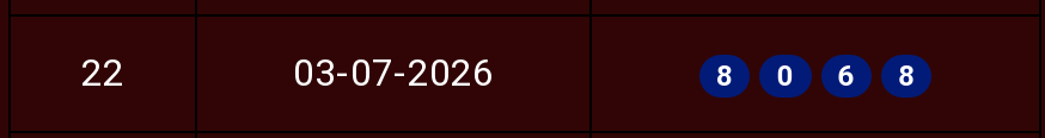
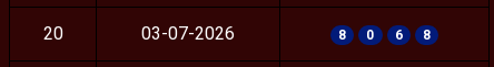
- 22
+ 20
